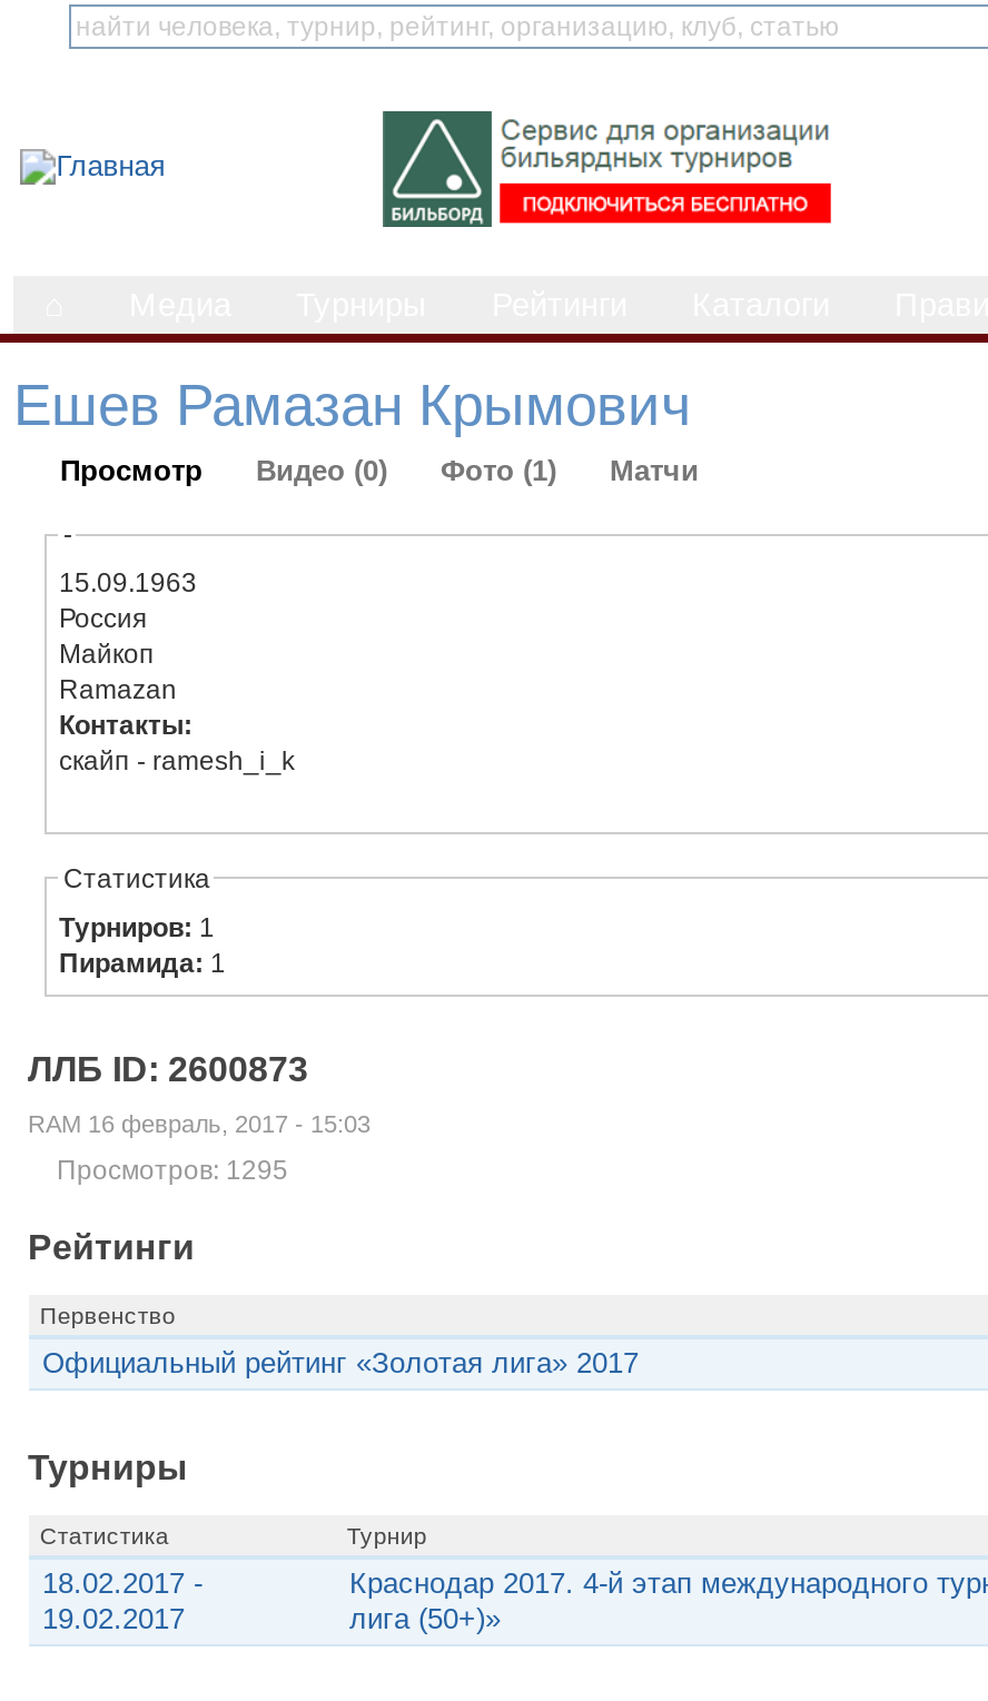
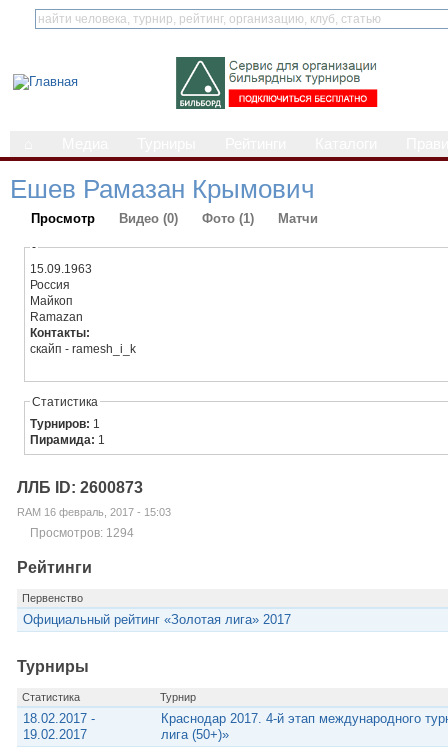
- Просмотров: 1295
+ Просмотров: 1294
